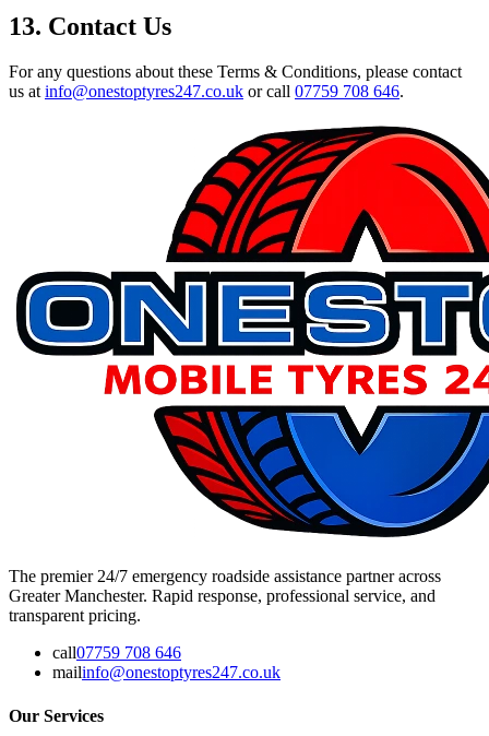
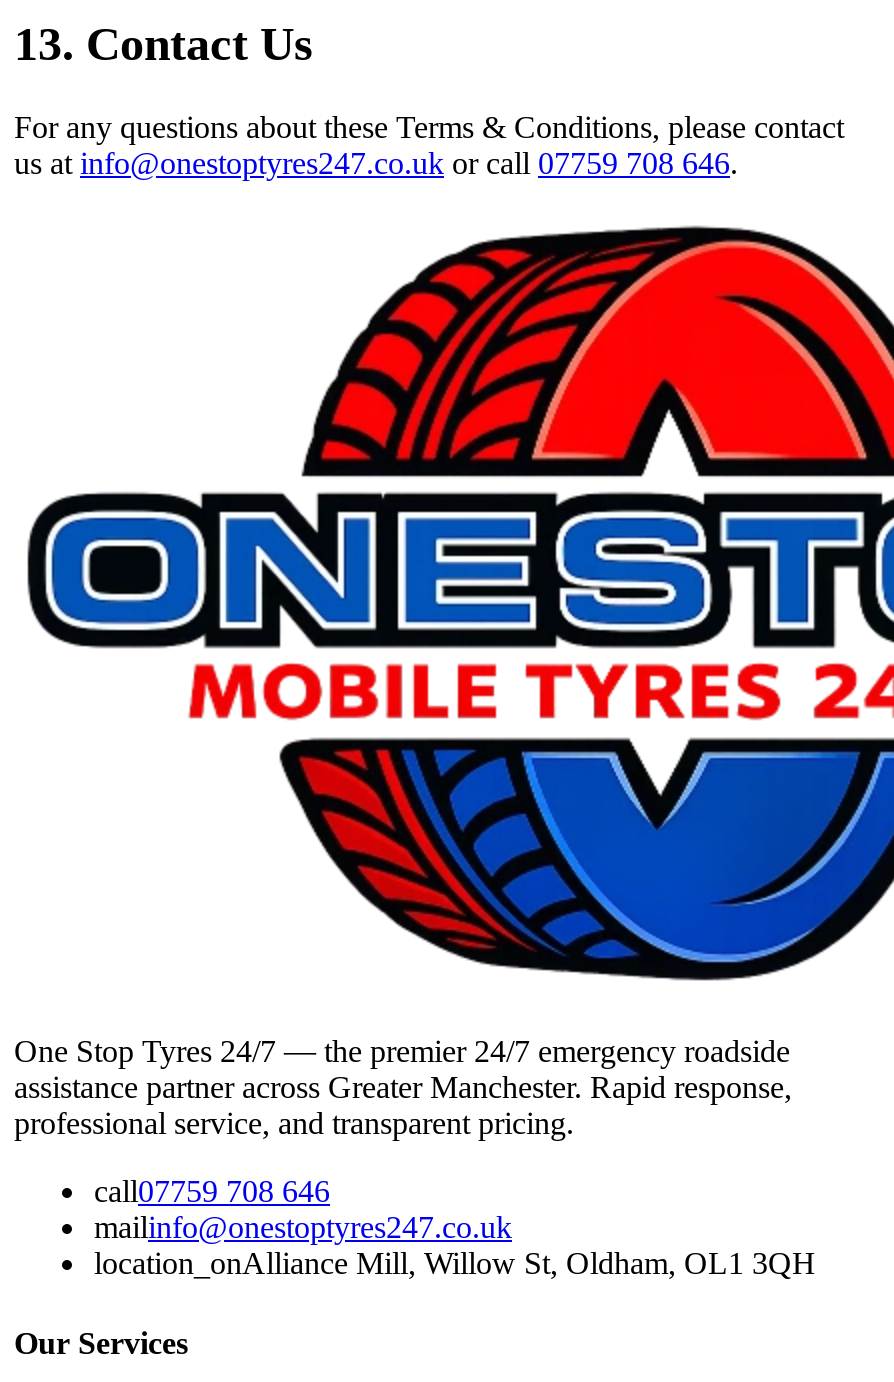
- The premier 24/7 emergency roadside assistance partner across
- Greater Manchester. Rapid response, professional service, and
- transparent pricing.
+ One Stop Tyres 24/7 — the premier 24/7 emergency roadside
+ assistance partner across Greater Manchester. Rapid response,
+ professional service, and transparent pricing.

+ location_onAlliance Mill, Willow St, Oldham, OL1 3QH
